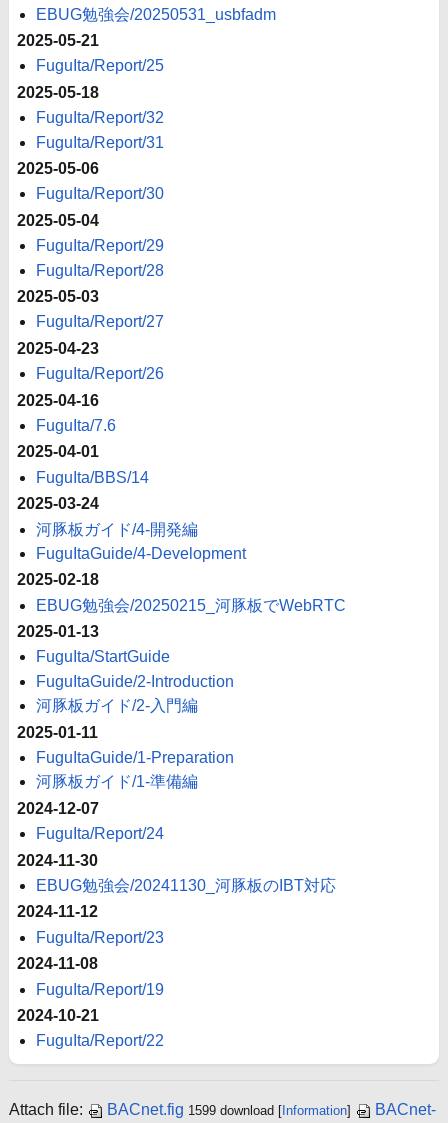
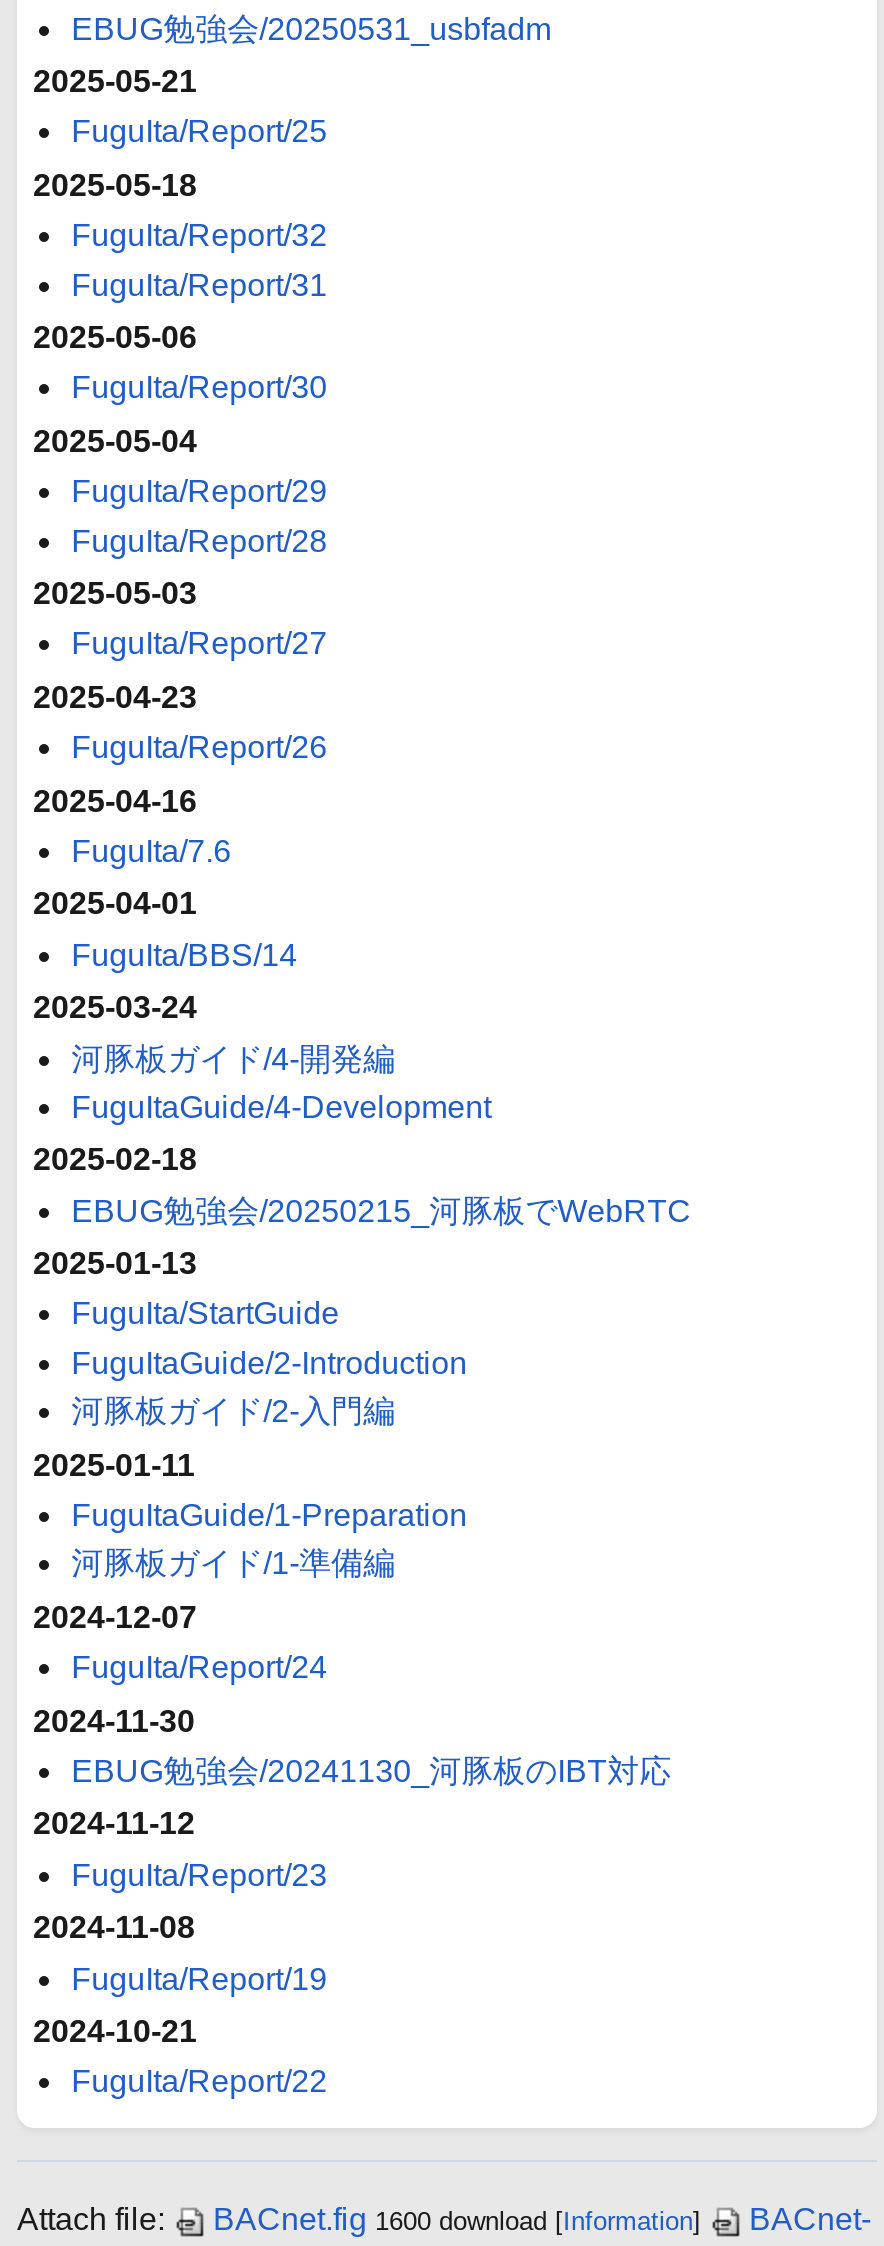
- BACnet.fig 1599 download [Information]
+ BACnet.fig 1600 download [Information]
